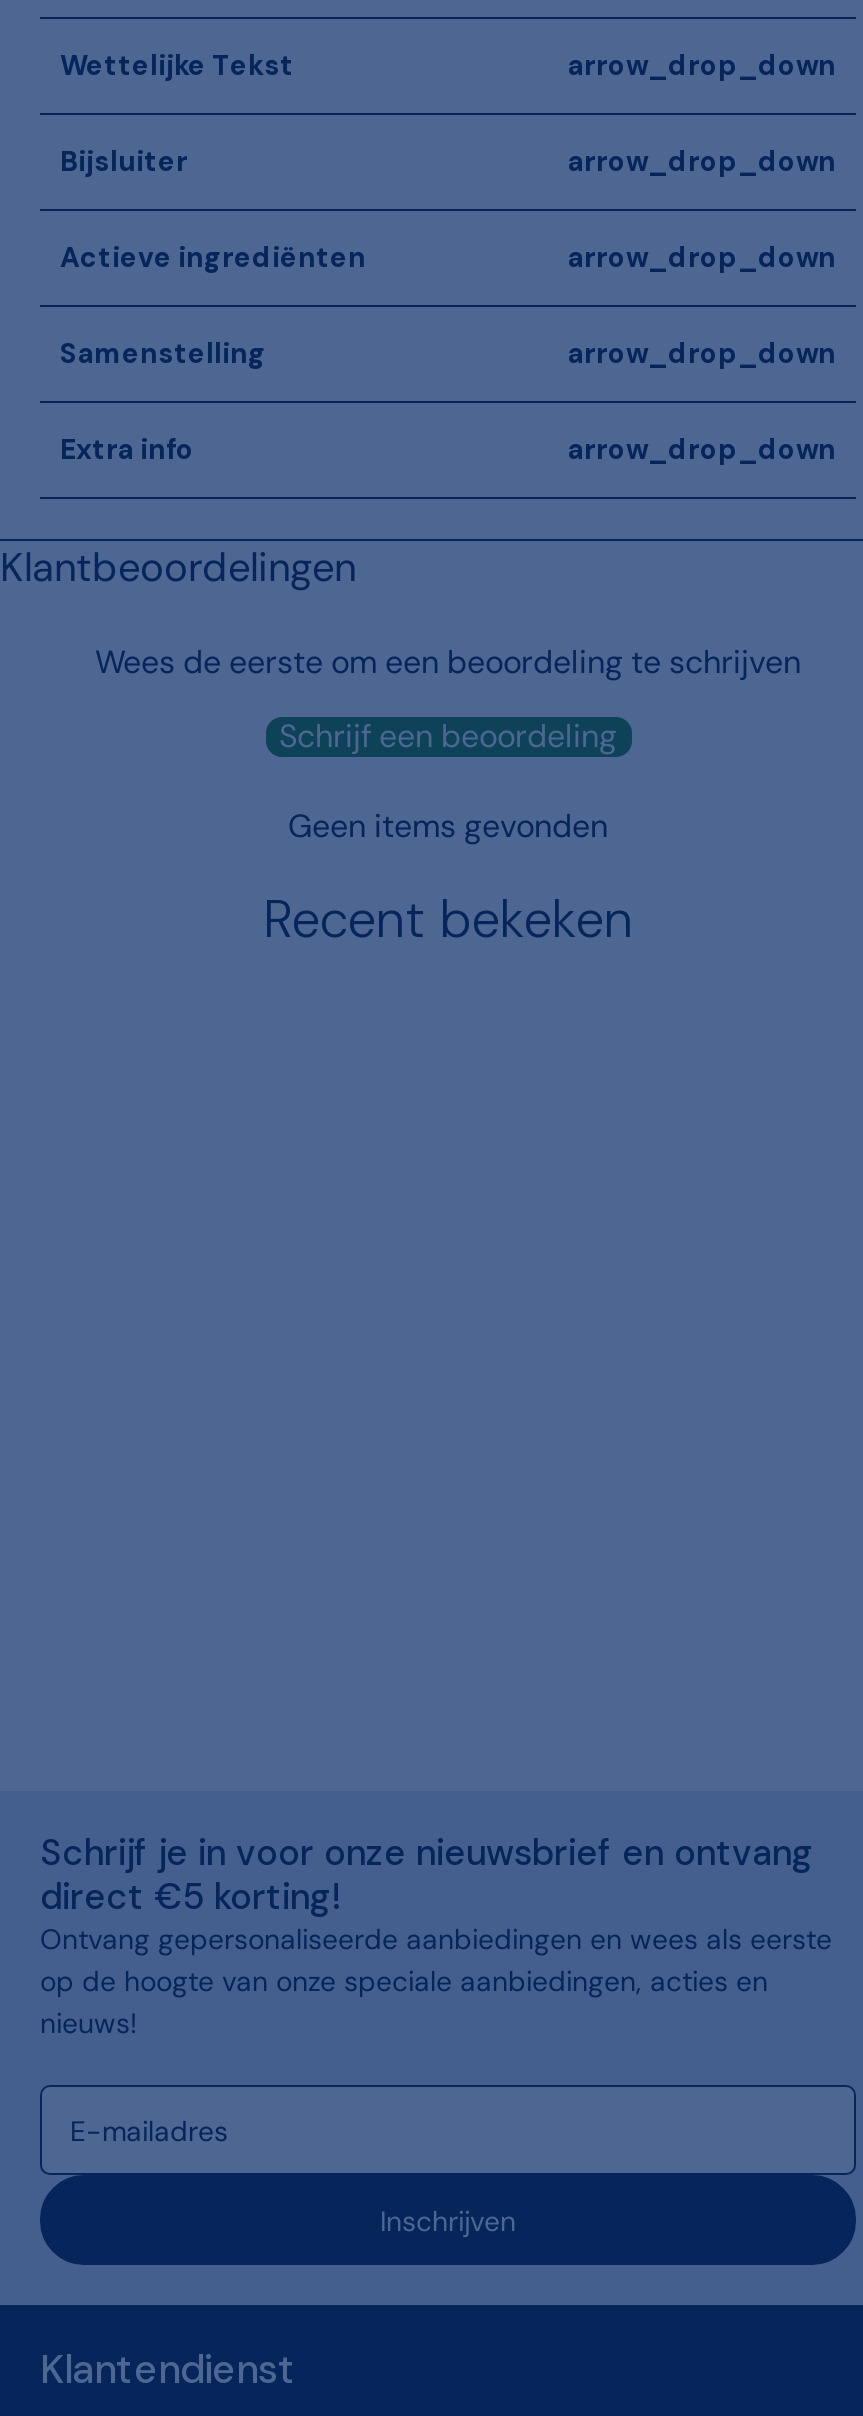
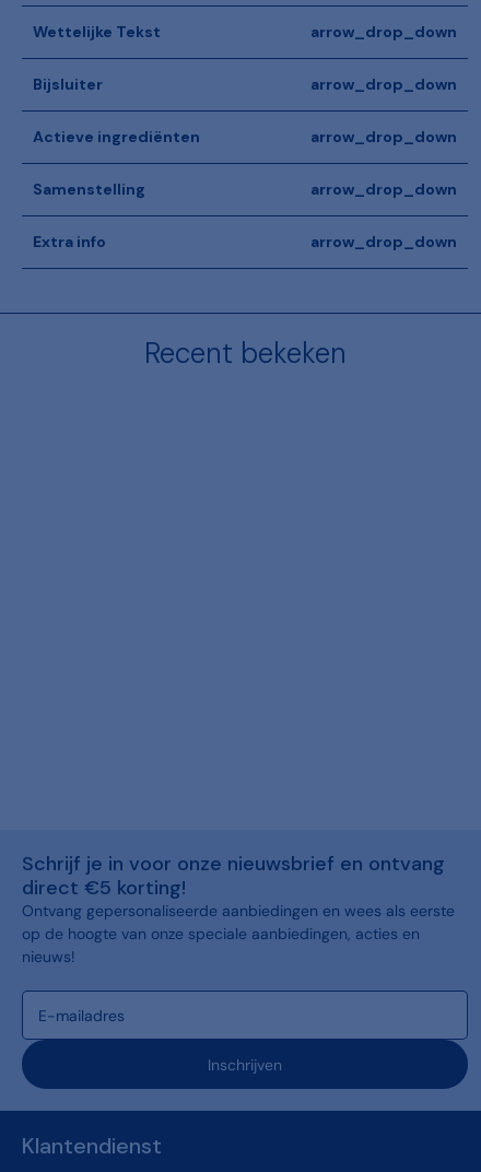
- Klantbeoordelingen
- Wees de eerste om een beoordeling te schrijven
- Schrijf een beoordeling
- Geen items gevonden
